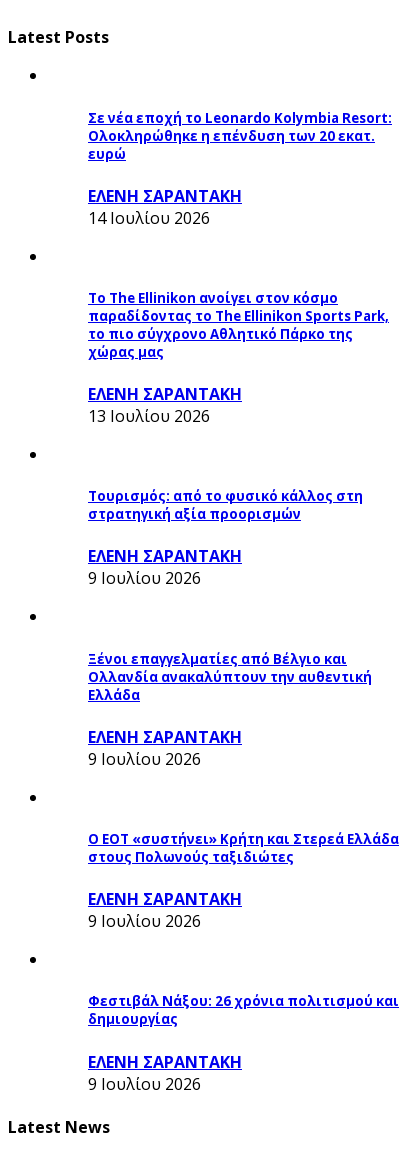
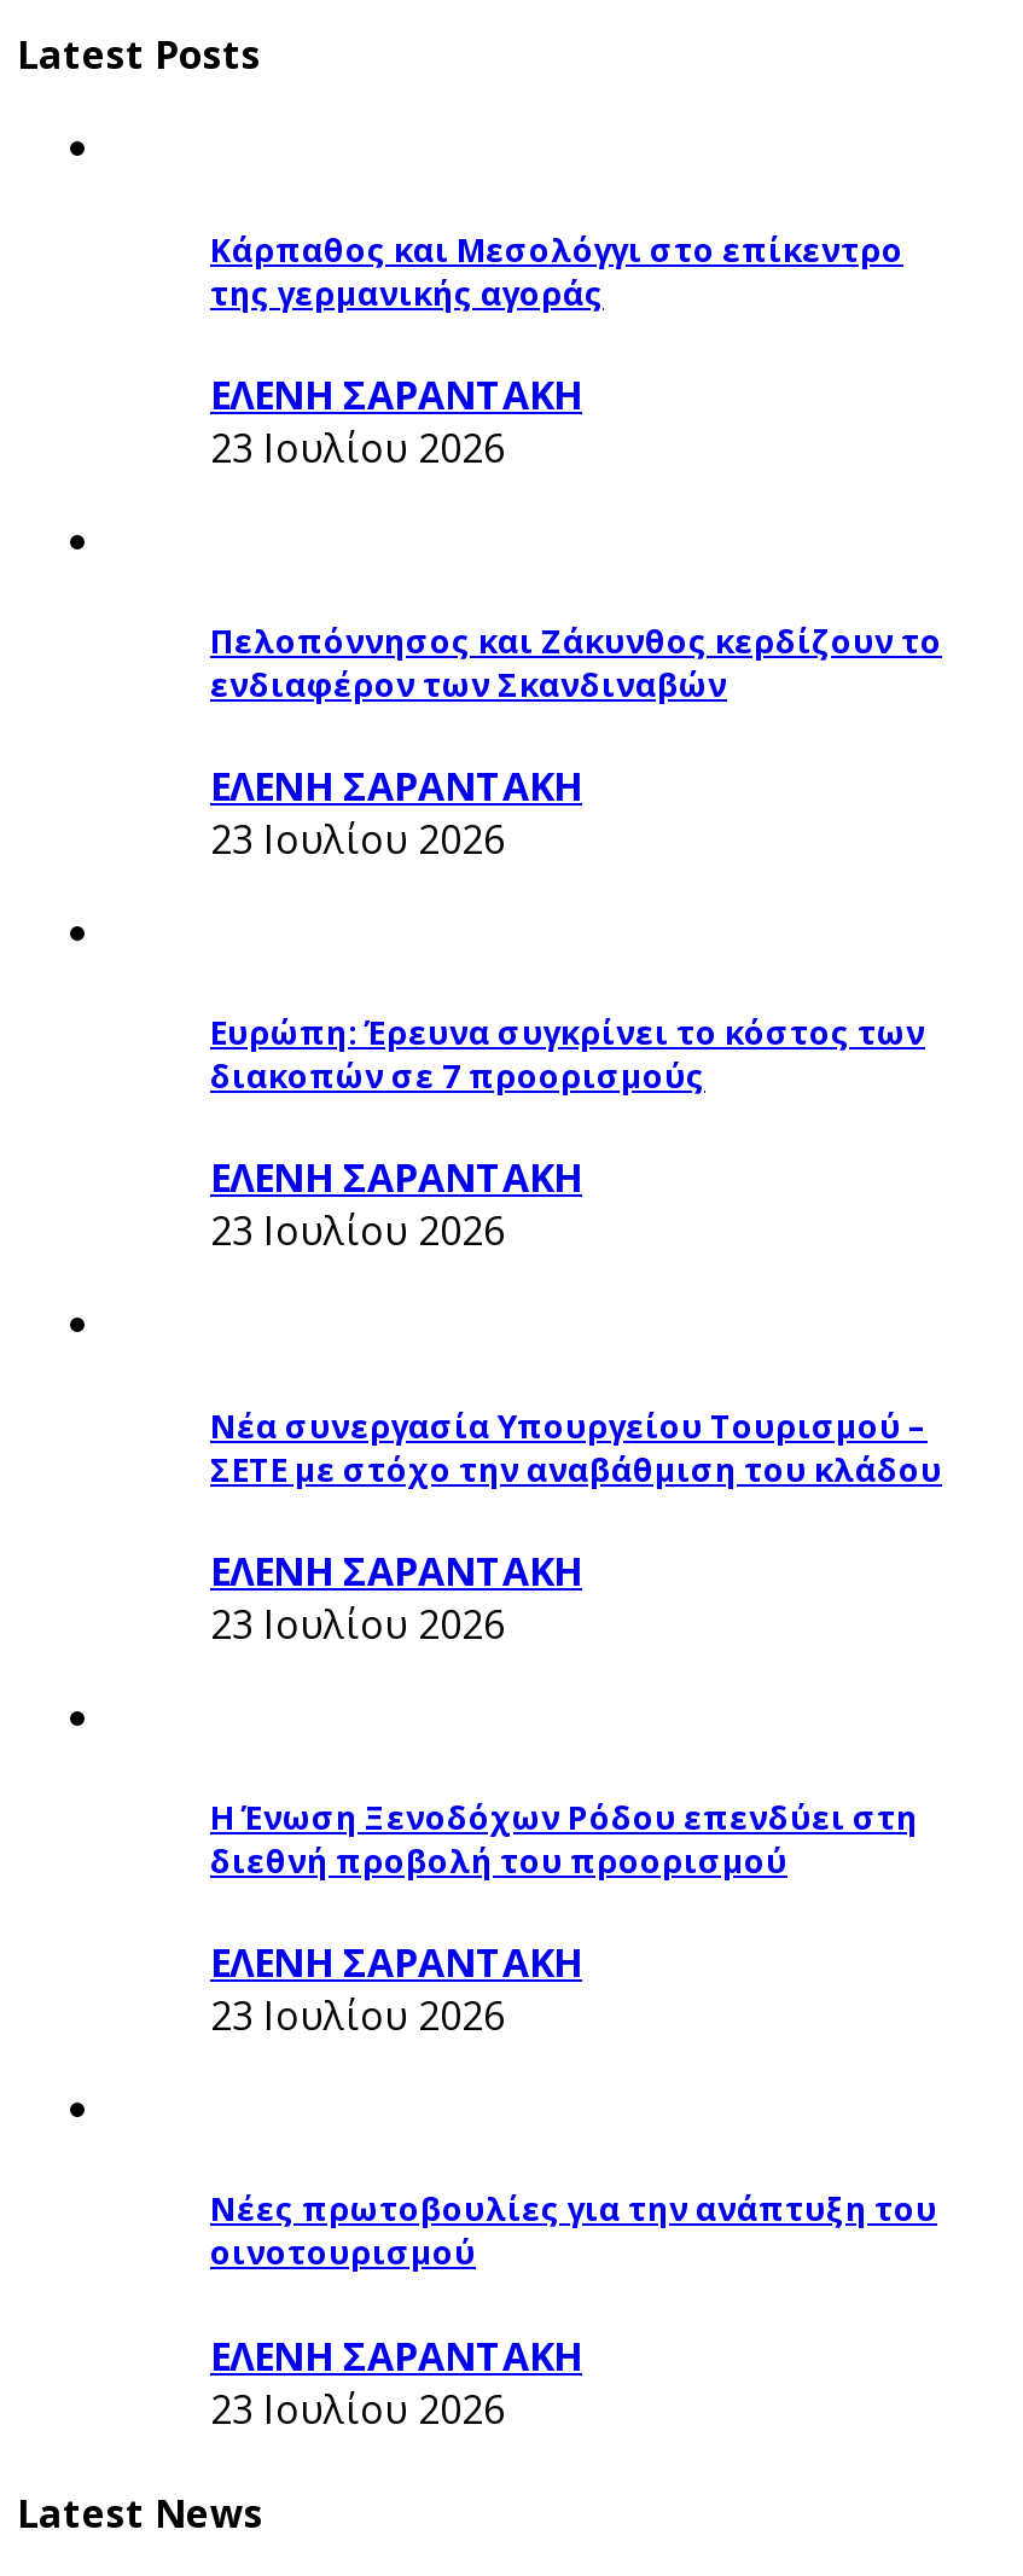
- Σε νέα εποχή το Leonardo Kolymbia Resort:
- Ολοκληρώθηκε η επένδυση των 20 εκατ.
- ευρώ
+ Κάρπαθος και Μεσολόγγι στο επίκεντρο
+ της γερμανικής αγοράς

- 14 Ιουλίου 2026
+ 23 Ιουλίου 2026

- To The Ellinikon ανοίγει στον κόσμο
- παραδίδοντας το The Ellinikon Sports Park,
- το πιο σύγχρονο Αθλητικό Πάρκο της
- χώρας μας
+ Πελοπόννησος και Ζάκυνθος κερδίζουν το
+ ενδιαφέρον των Σκανδιναβών

- 13 Ιουλίου 2026
+ 23 Ιουλίου 2026

- Τουρισμός: από το φυσικό κάλλος στη
- στρατηγική αξία προορισμών
+ Ευρώπη: Έρευνα συγκρίνει το κόστος των
+ διακοπών σε 7 προορισμούς

- 9 Ιουλίου 2026
+ 23 Ιουλίου 2026

- Ξένοι επαγγελματίες από Βέλγιο και
- Ολλανδία ανακαλύπτουν την αυθεντική
- Ελλάδα
+ Νέα συνεργασία Υπουργείου Τουρισμού –
+ ΣΕΤΕ με στόχο την αναβάθμιση του κλάδου

- 9 Ιουλίου 2026
+ 23 Ιουλίου 2026

- Ο ΕΟΤ «συστήνει» Κρήτη και Στερεά Ελλάδα
- στους Πολωνούς ταξιδιώτες
+ Η Ένωση Ξενοδόχων Ρόδου επενδύει στη
+ διεθνή προβολή του προορισμού

- 9 Ιουλίου 2026
+ 23 Ιουλίου 2026

- Φεστιβάλ Νάξου: 26 χρόνια πολιτισμού και
- δημιουργίας
+ Νέες πρωτοβουλίες για την ανάπτυξη του
+ οινοτουρισμού

- 9 Ιουλίου 2026
+ 23 Ιουλίου 2026
